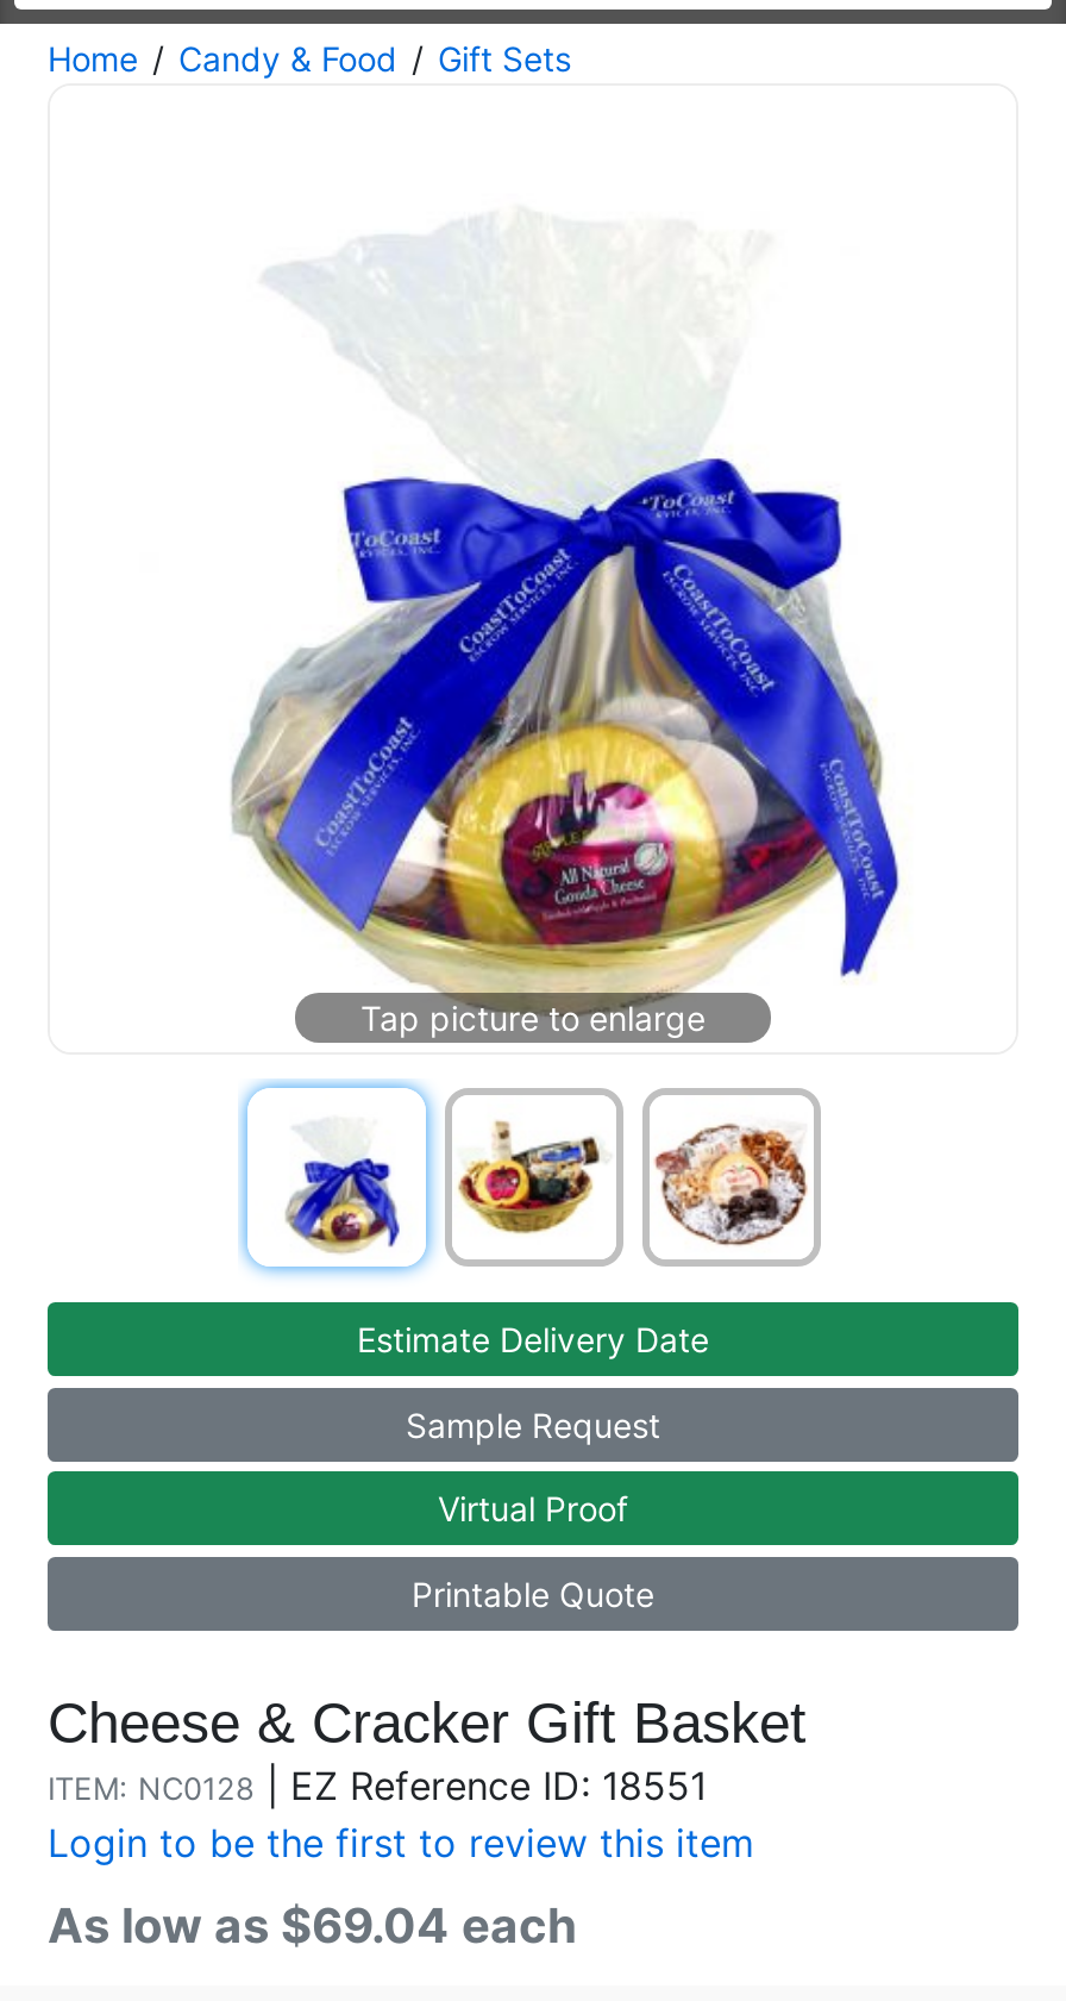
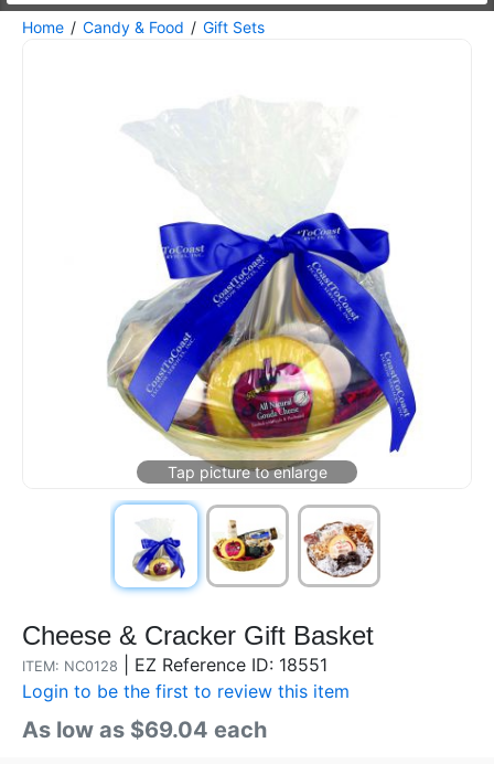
- [image]
- Estimate Delivery Date
- Sample Request
- Virtual Proof
- Printable Quote
